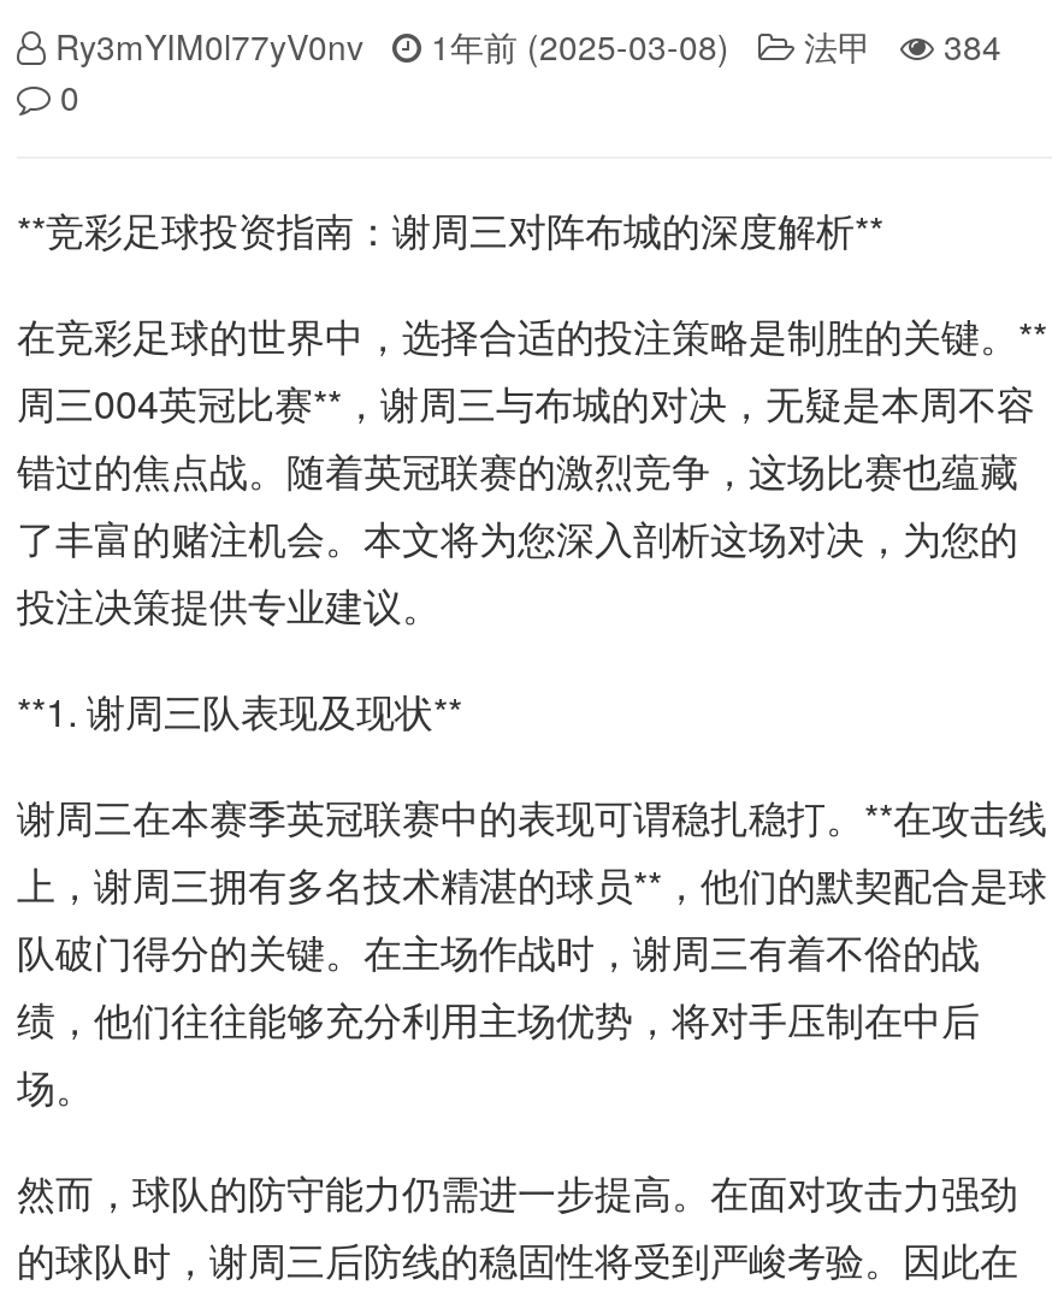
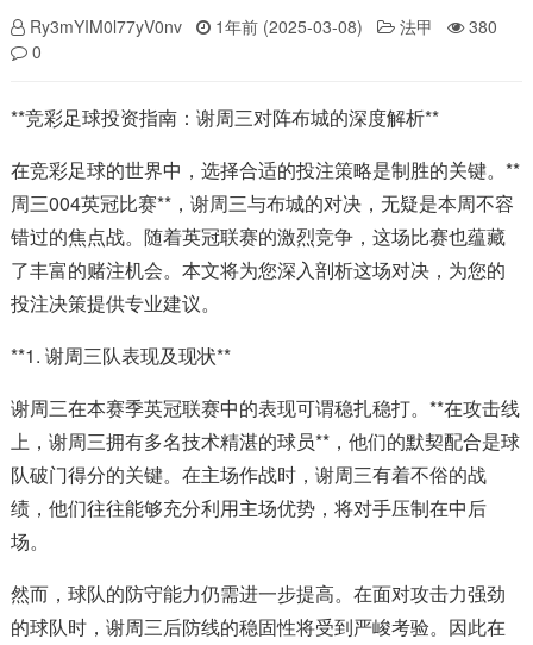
- Ry3mYIM0l77yV0nv 1年前 (2025-03-08) 法甲 384
+ Ry3mYIM0l77yV0nv 1年前 (2025-03-08) 法甲 380
